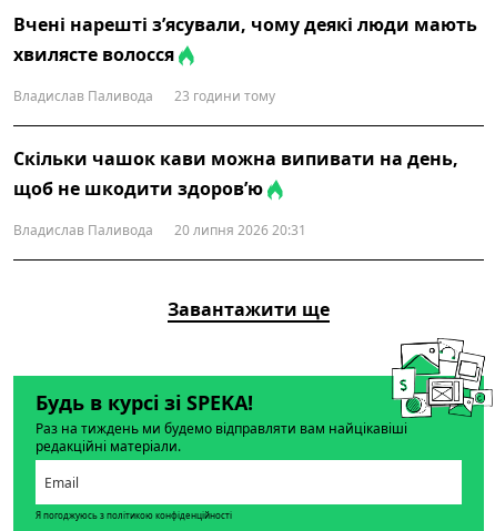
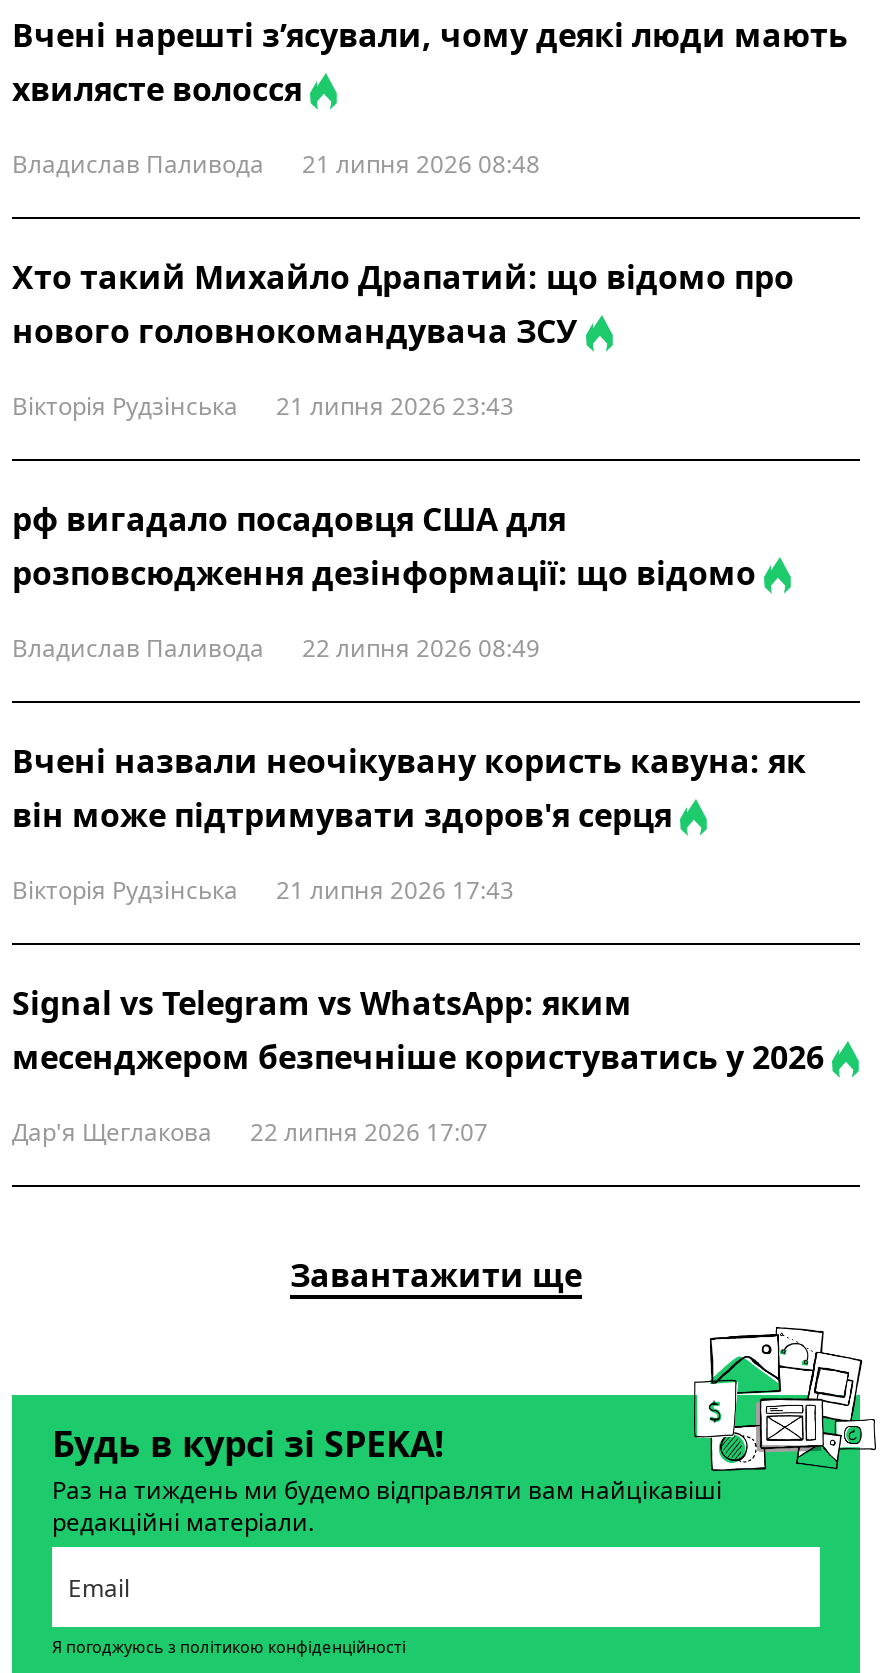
- 23 години тому
- Скільки чашок кави можна випивати на день,
- щоб не шкодити здоров’ю
+ 21 липня 2026 08:48
+ Хто такий Михайло Драпатий: що відомо про
+ нового головнокомандувача ЗСУ
+ Вікторія Рудзінська
+ 21 липня 2026 23:43
+ рф вигадало посадовця США для
+ розповсюдження дезінформації: що відомо

- 20 липня 2026 20:31
+ 22 липня 2026 08:49
+ Вчені назвали неочікувану користь кавуна: як
+ він може підтримувати здоров'я серця
+ Вікторія Рудзінська
+ 21 липня 2026 17:43
+ Signal vs Telegram vs WhatsApp: яким
+ месенджером безпечніше користуватись у 2026
+ Дар'я Щеглакова
+ 22 липня 2026 17:07
